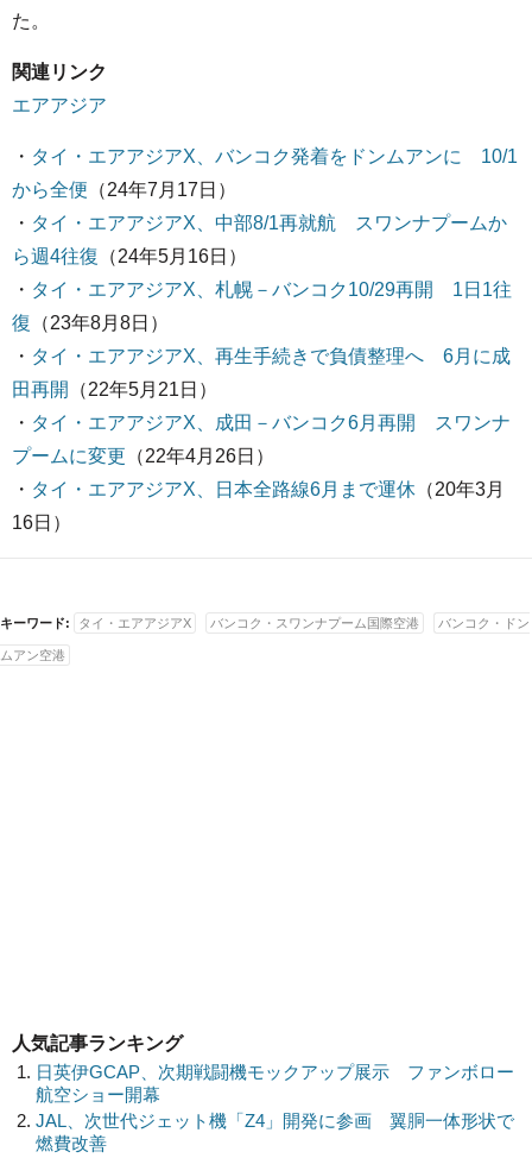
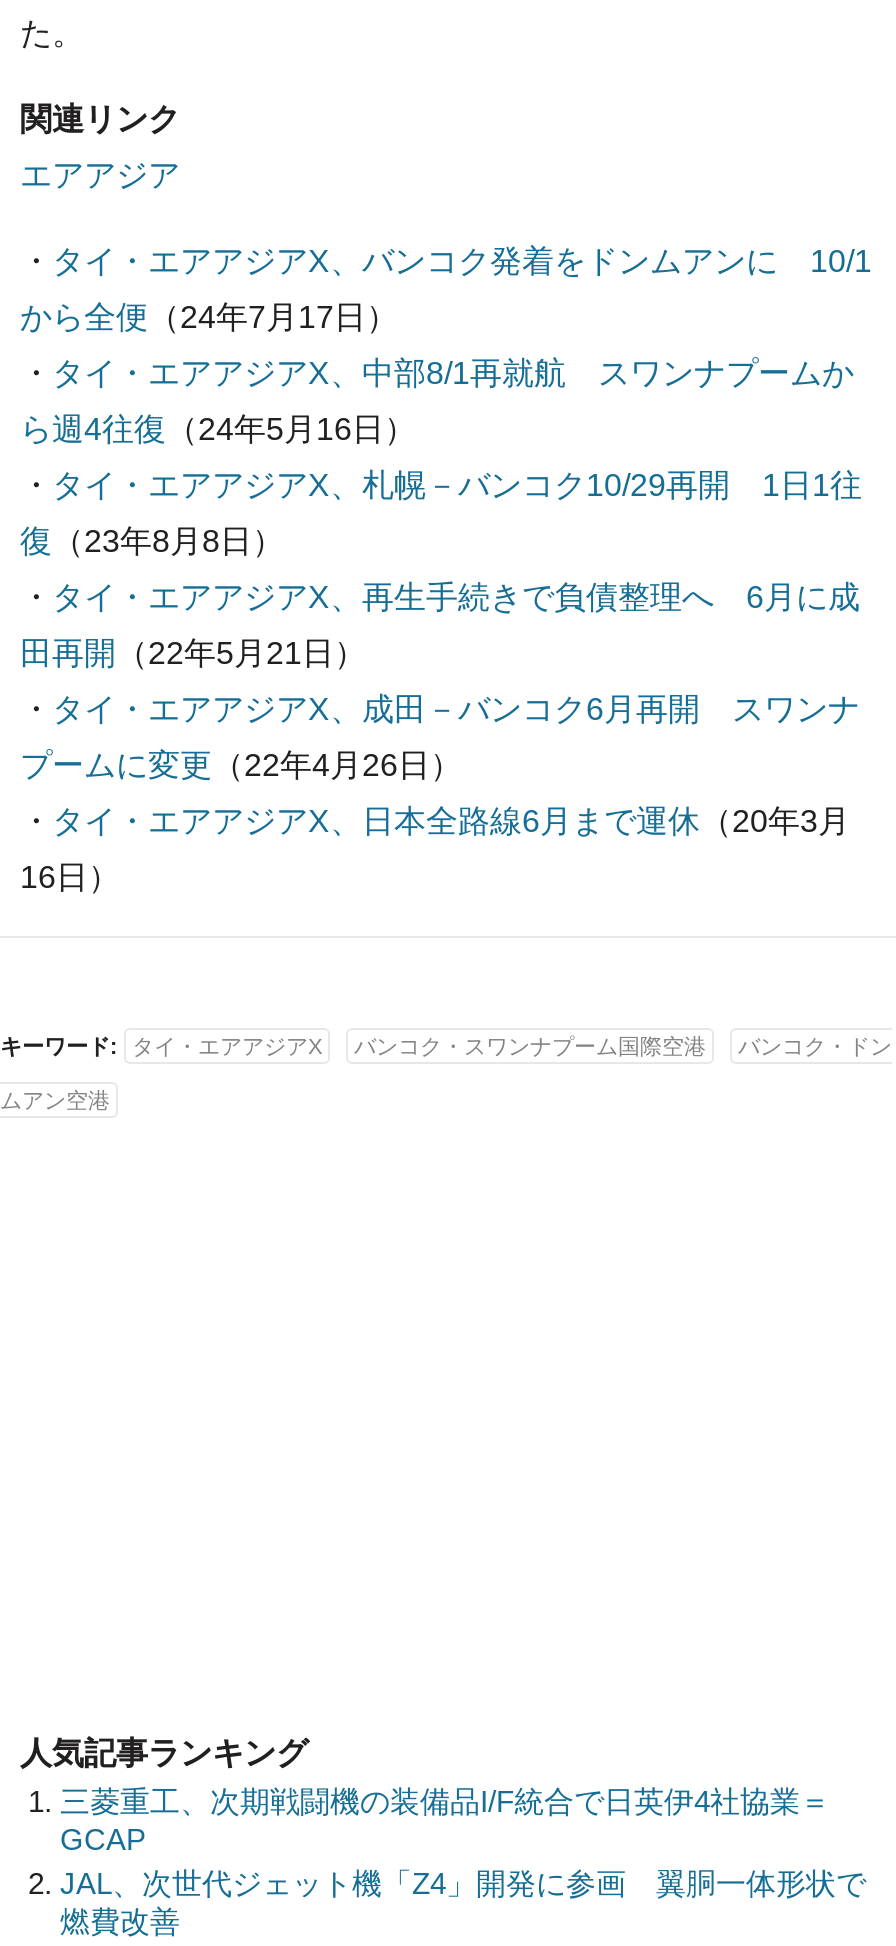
- 日英伊GCAP、次期戦闘機モックアップ展示 ファンボロー
- 航空ショー開幕
+ 三菱重工、次期戦闘機の装備品I/F統合で日英伊4社協業＝
+ GCAP
